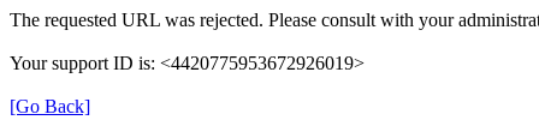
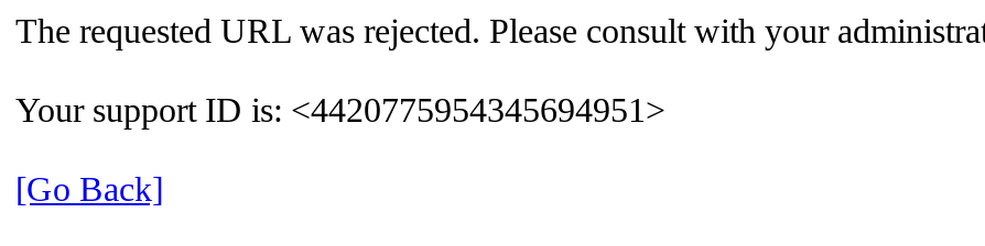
- Your support ID is: <4420775953672926019>
+ Your support ID is: <4420775954345694951>
